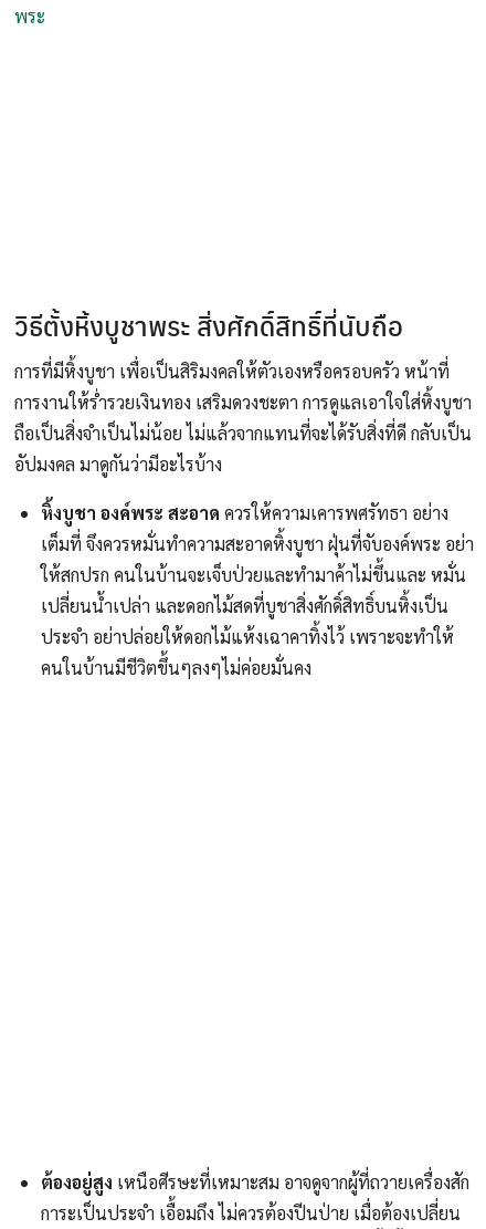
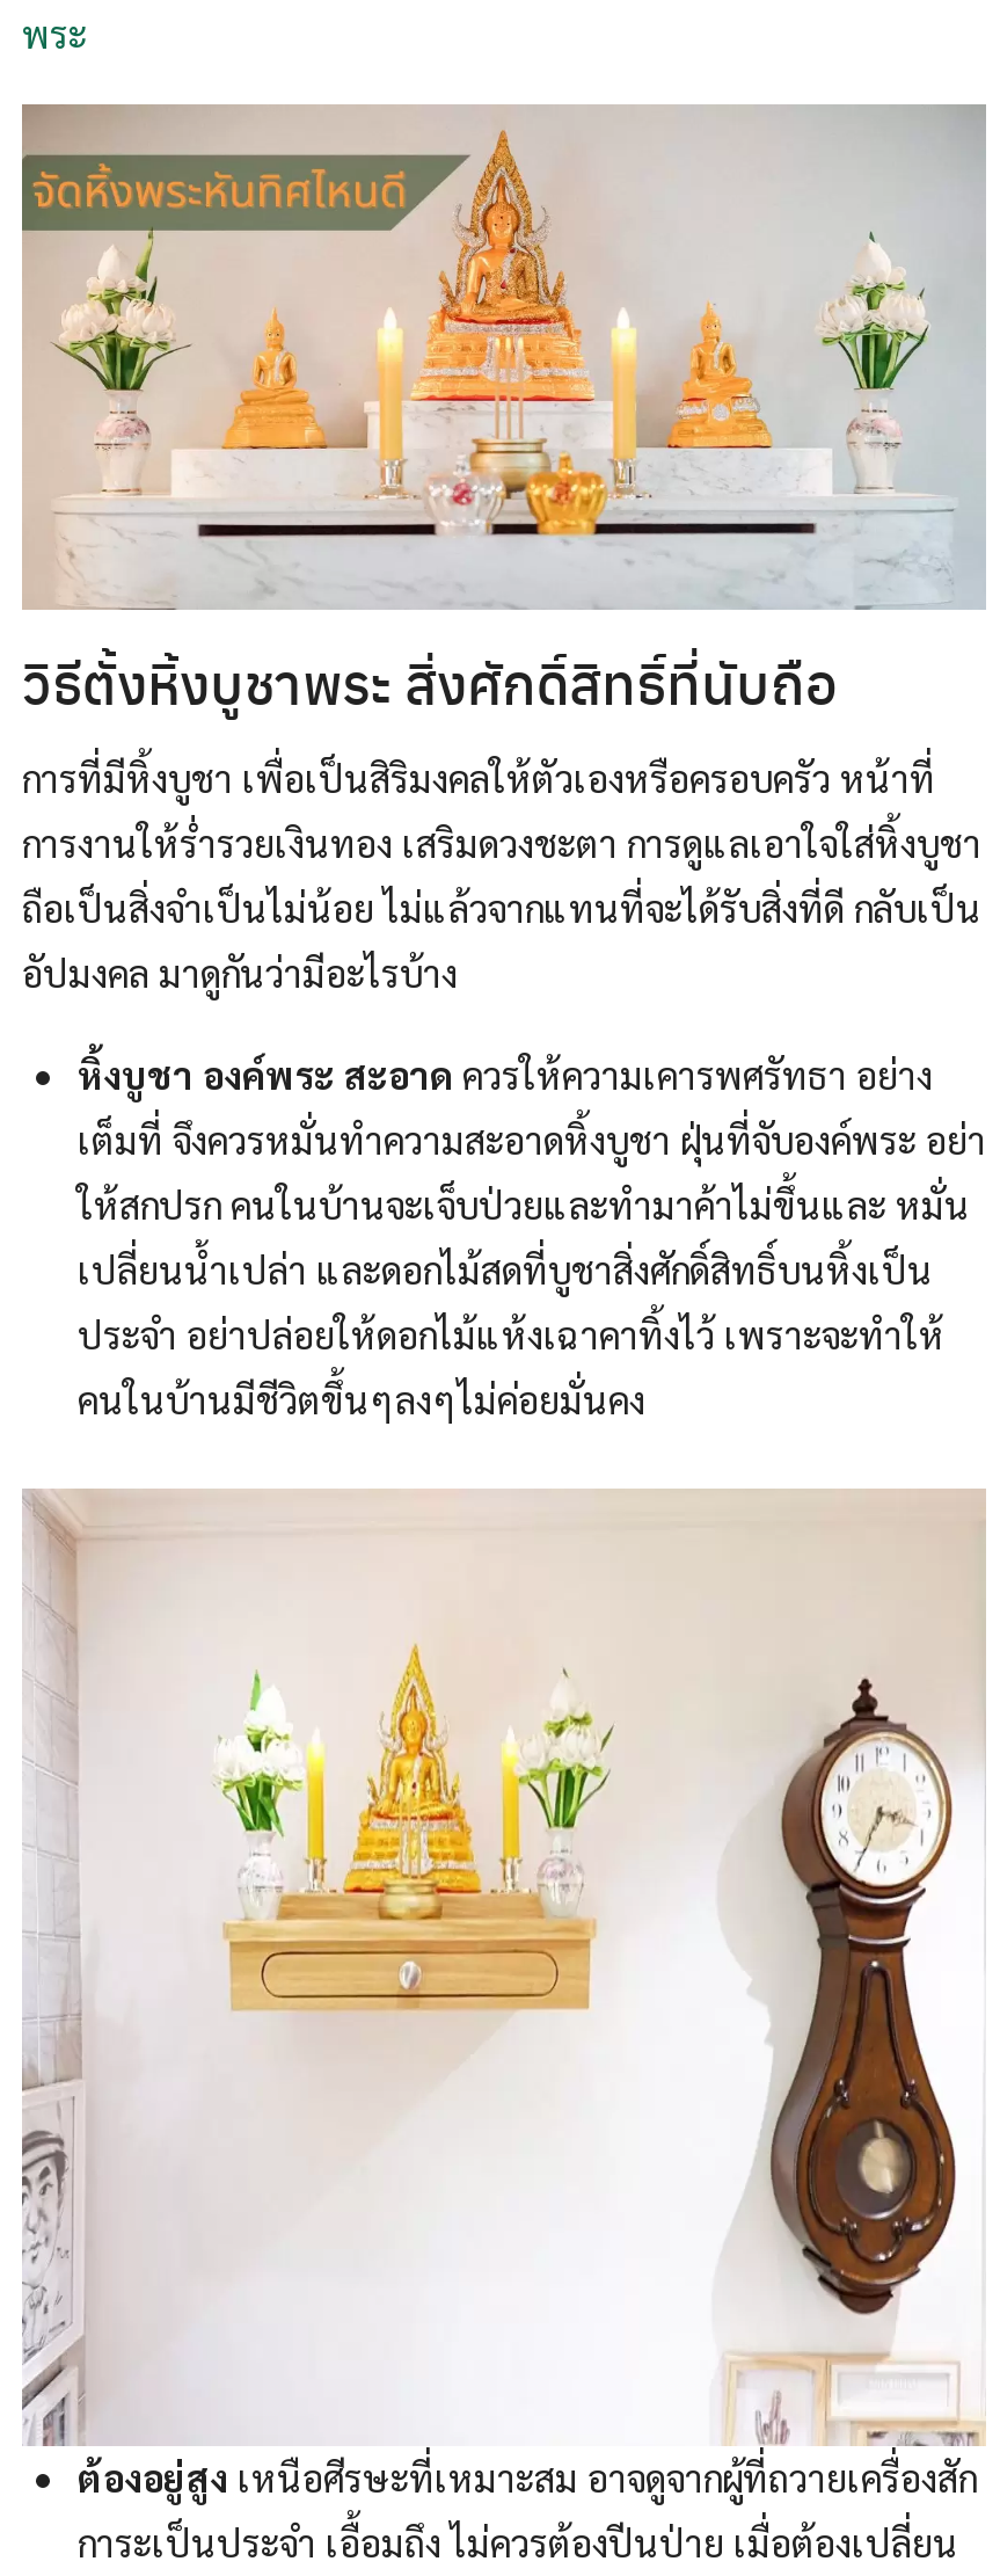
+ [image]

+ [image]
